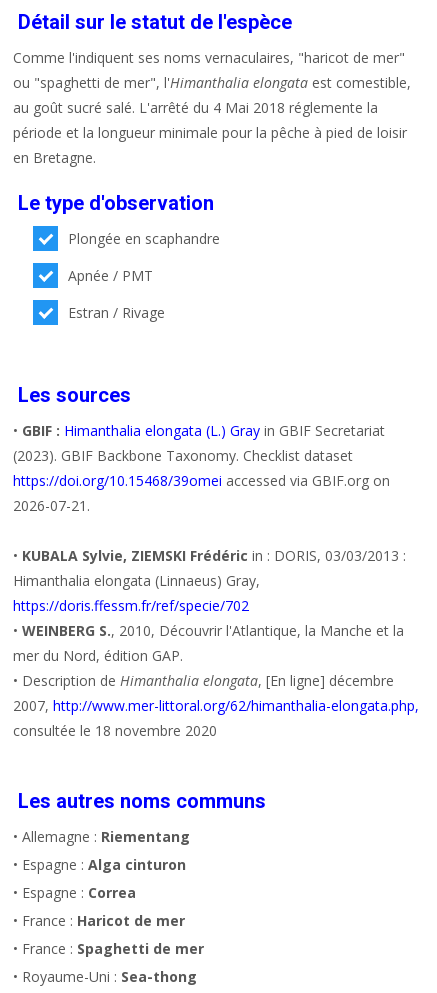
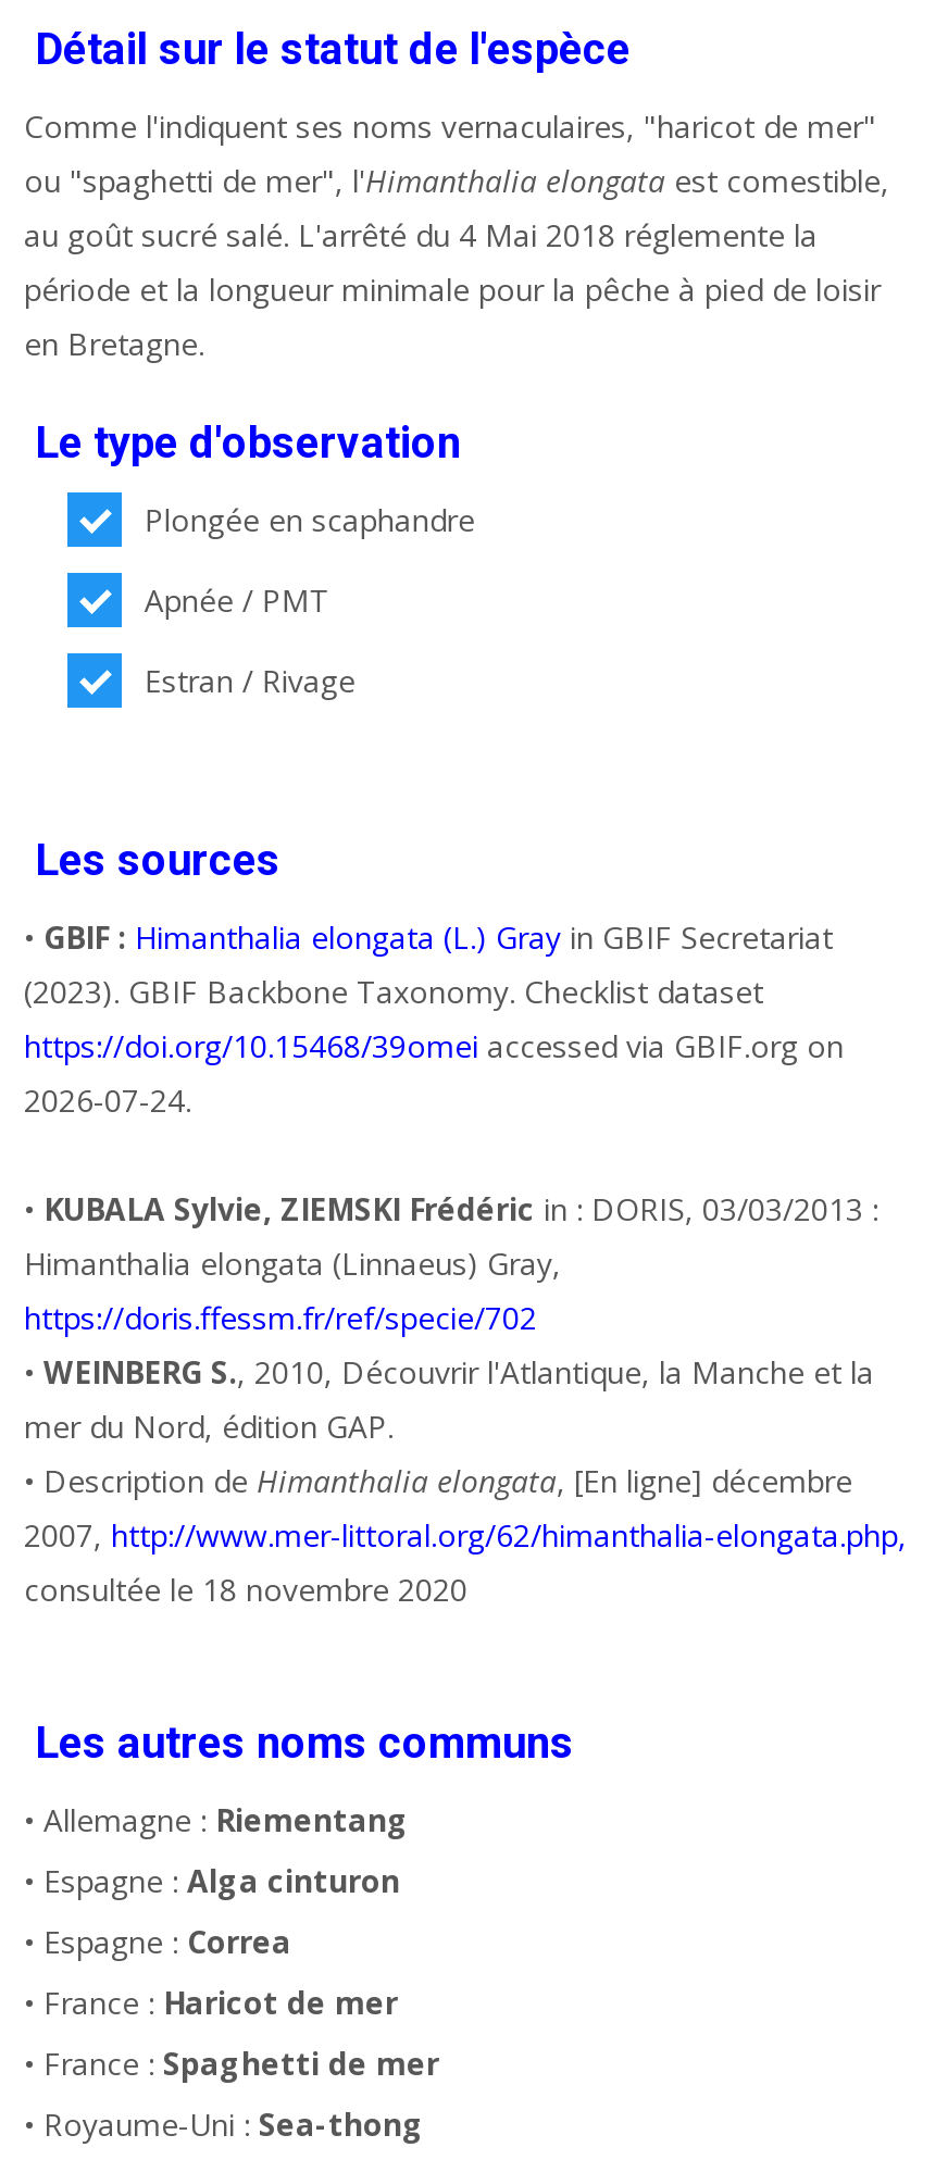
- 2026-07-21.
+ 2026-07-24.
